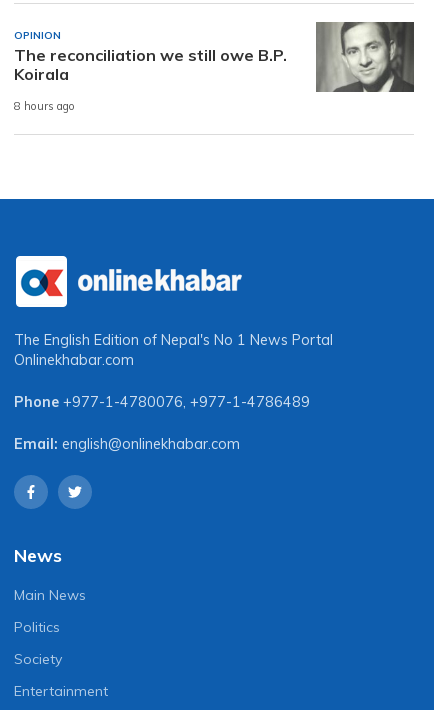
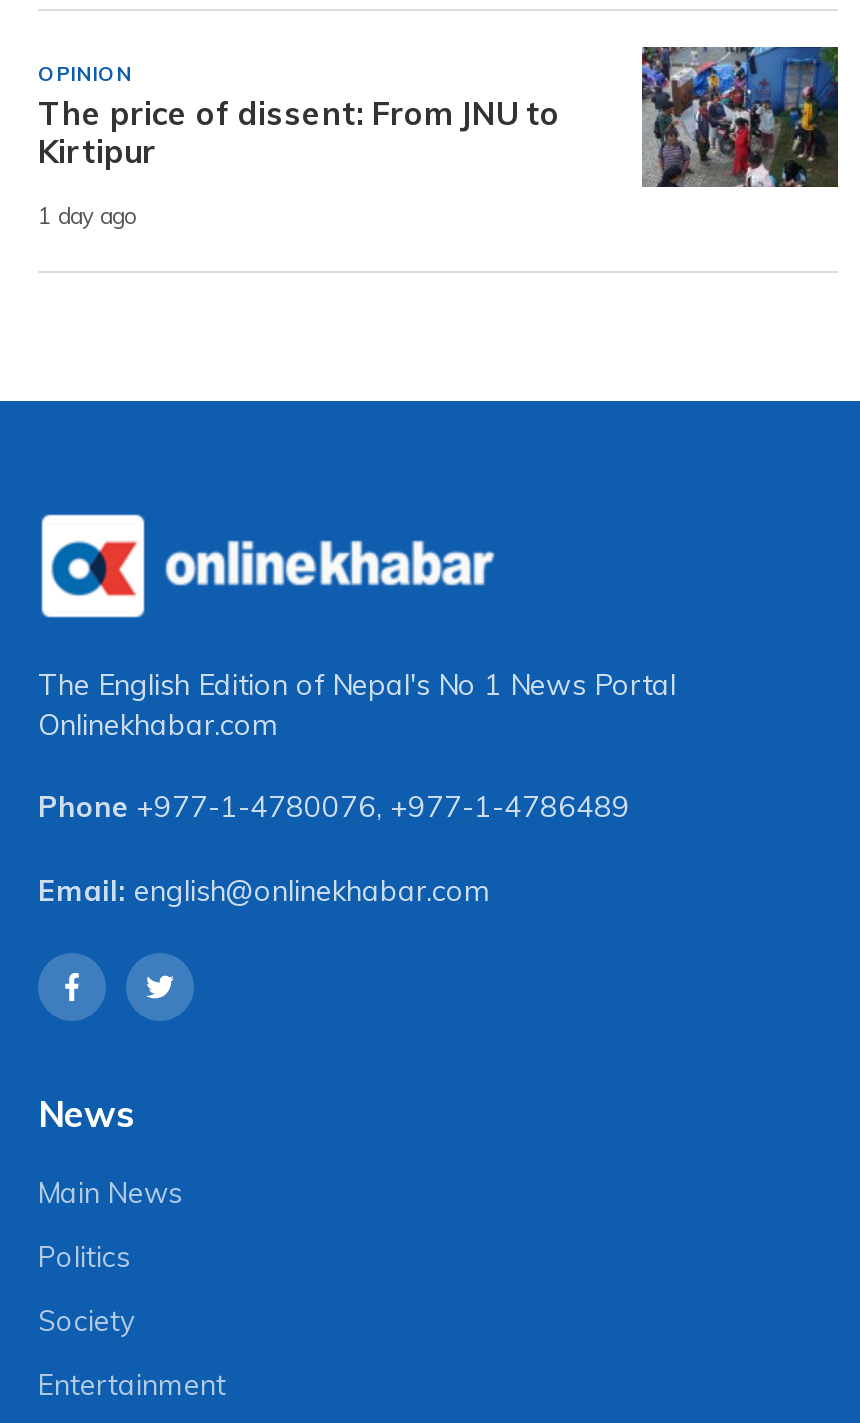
- [image]
+ [image]

- The reconciliation we still owe B.P.
- Koirala
+ The price of dissent: From JNU to
+ Kirtipur

- 8 hours ago
+ 1 day ago
